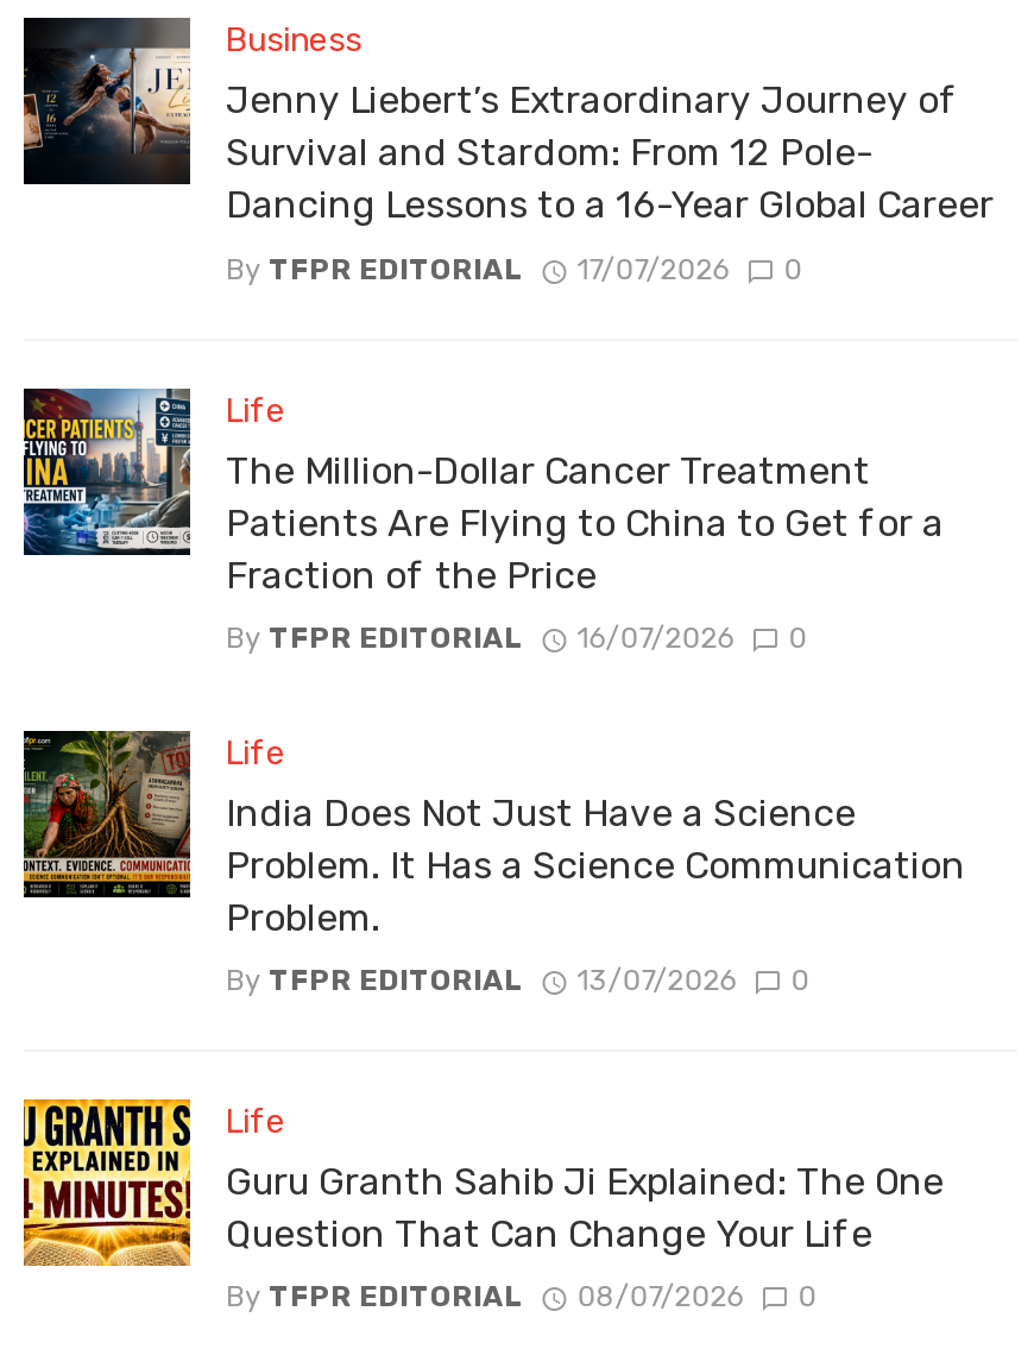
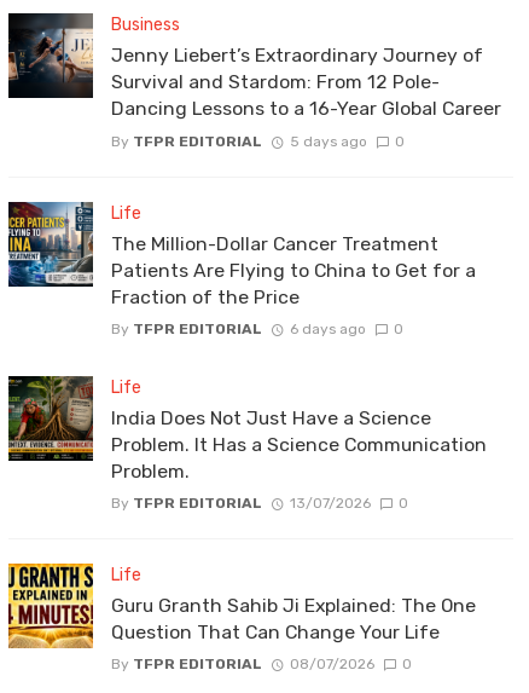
- By TFPR EDITORIAL 17/07/2026 0
+ By TFPR EDITORIAL 5 days ago 0

- By TFPR EDITORIAL 16/07/2026 0
+ By TFPR EDITORIAL 6 days ago 0
